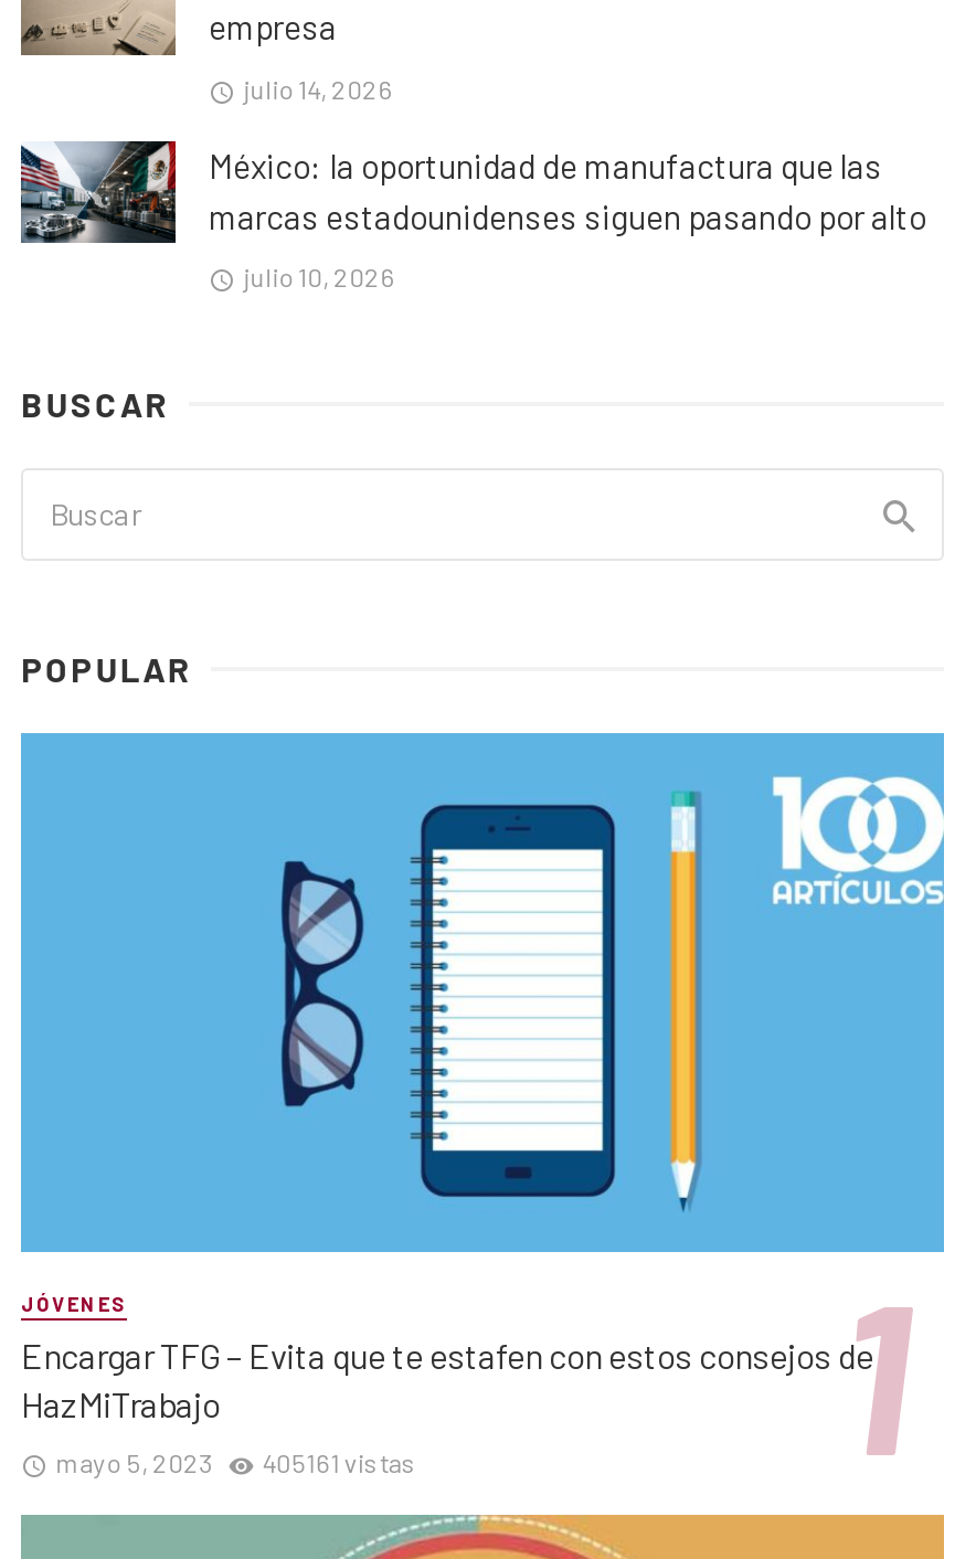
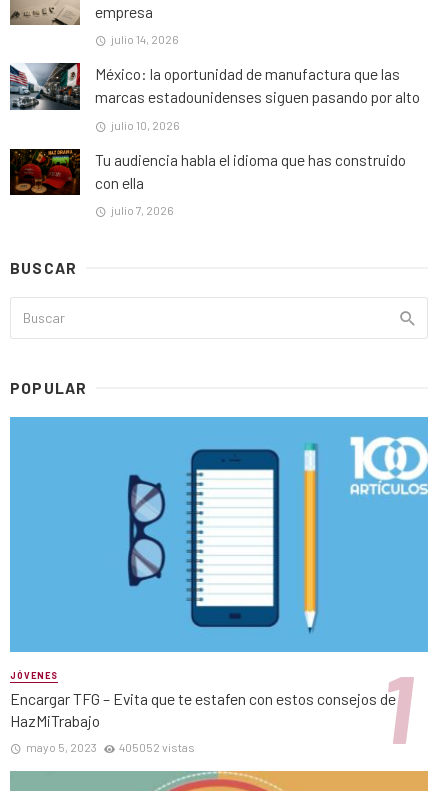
+ [image]
+ Tu audiencia habla el idioma que has construido
+ con ella
+ julio 7, 2026

- mayo 5, 2023 405161 vistas
+ mayo 5, 2023 405052 vistas
